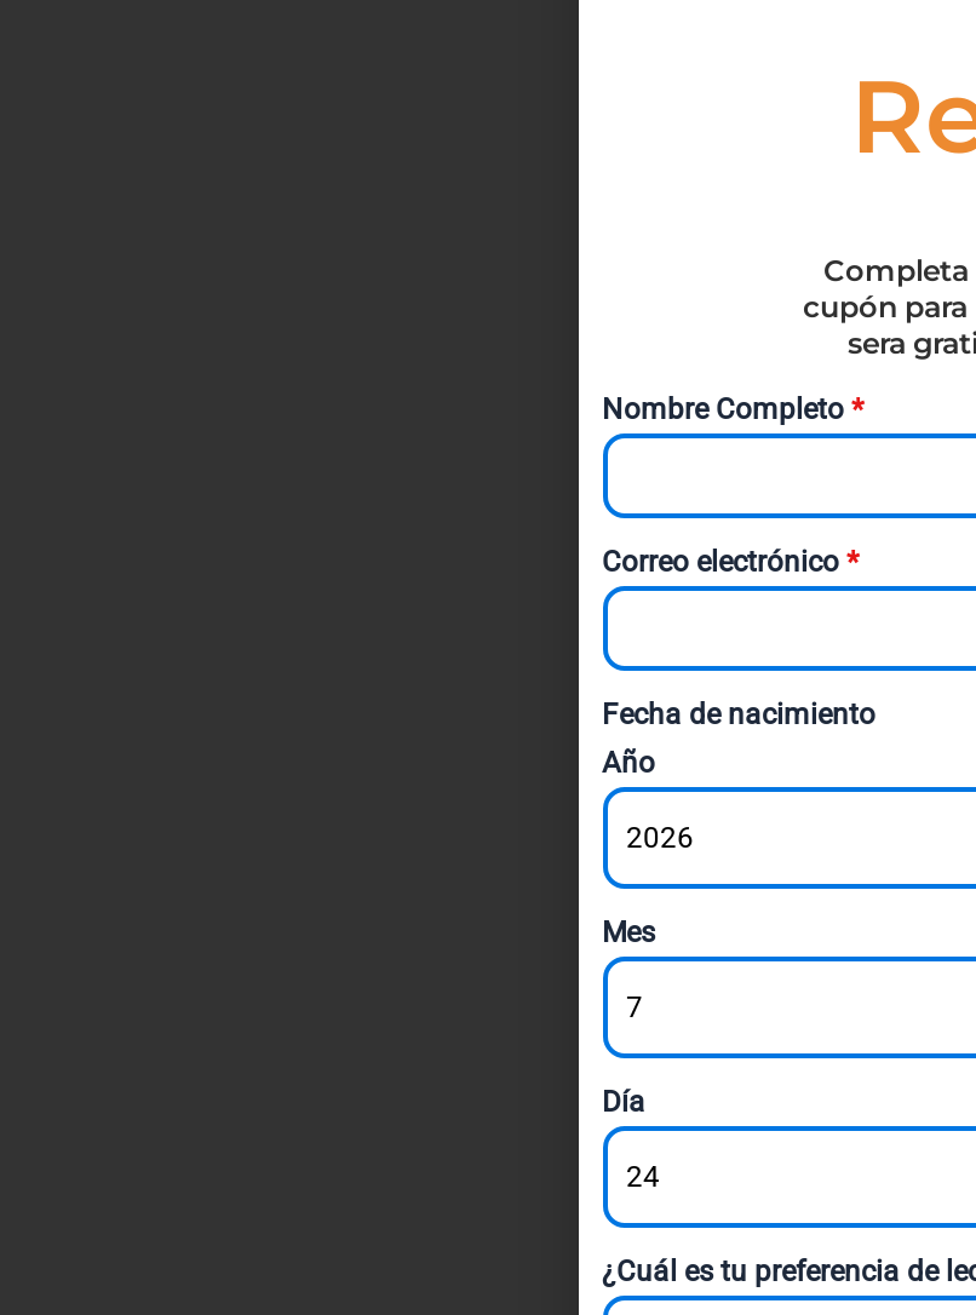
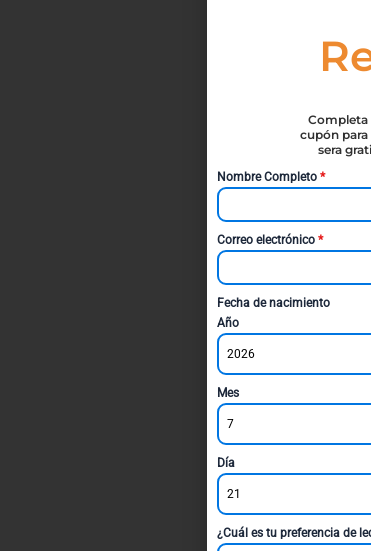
- 24
+ 21
